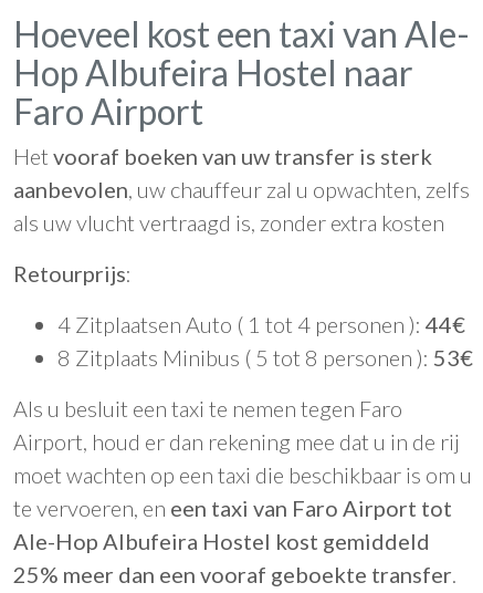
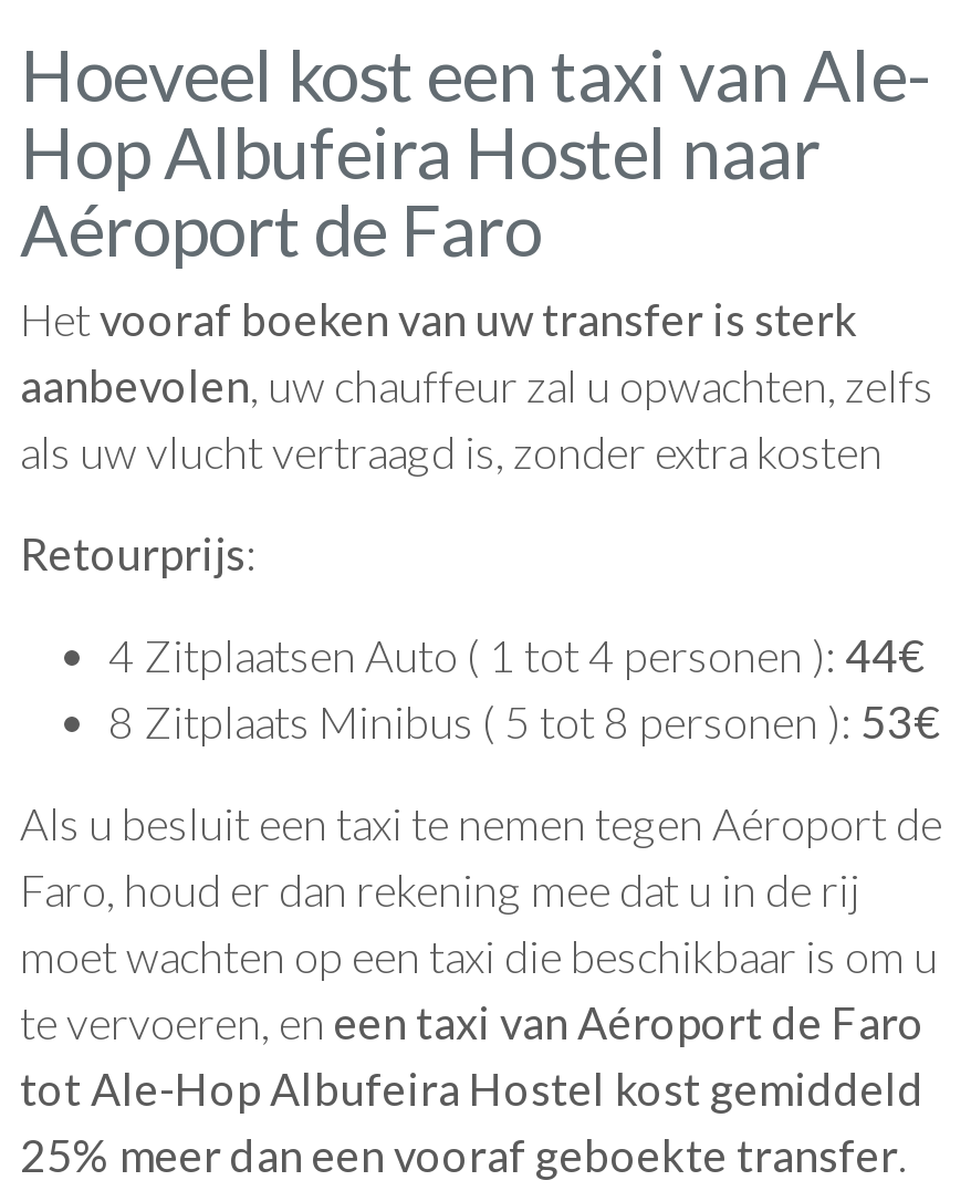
- Faro Airport
+ Aéroport de Faro

- Als u besluit een taxi te nemen tegen Faro
- Airport, houd er dan rekening mee dat u in de rij
+ Als u besluit een taxi te nemen tegen Aéroport de
+ Faro, houd er dan rekening mee dat u in de rij

- te vervoeren, en een taxi van Faro Airport tot
- Ale-Hop Albufeira Hostel kost gemiddeld
+ te vervoeren, en een taxi van Aéroport de Faro
+ tot Ale-Hop Albufeira Hostel kost gemiddeld
